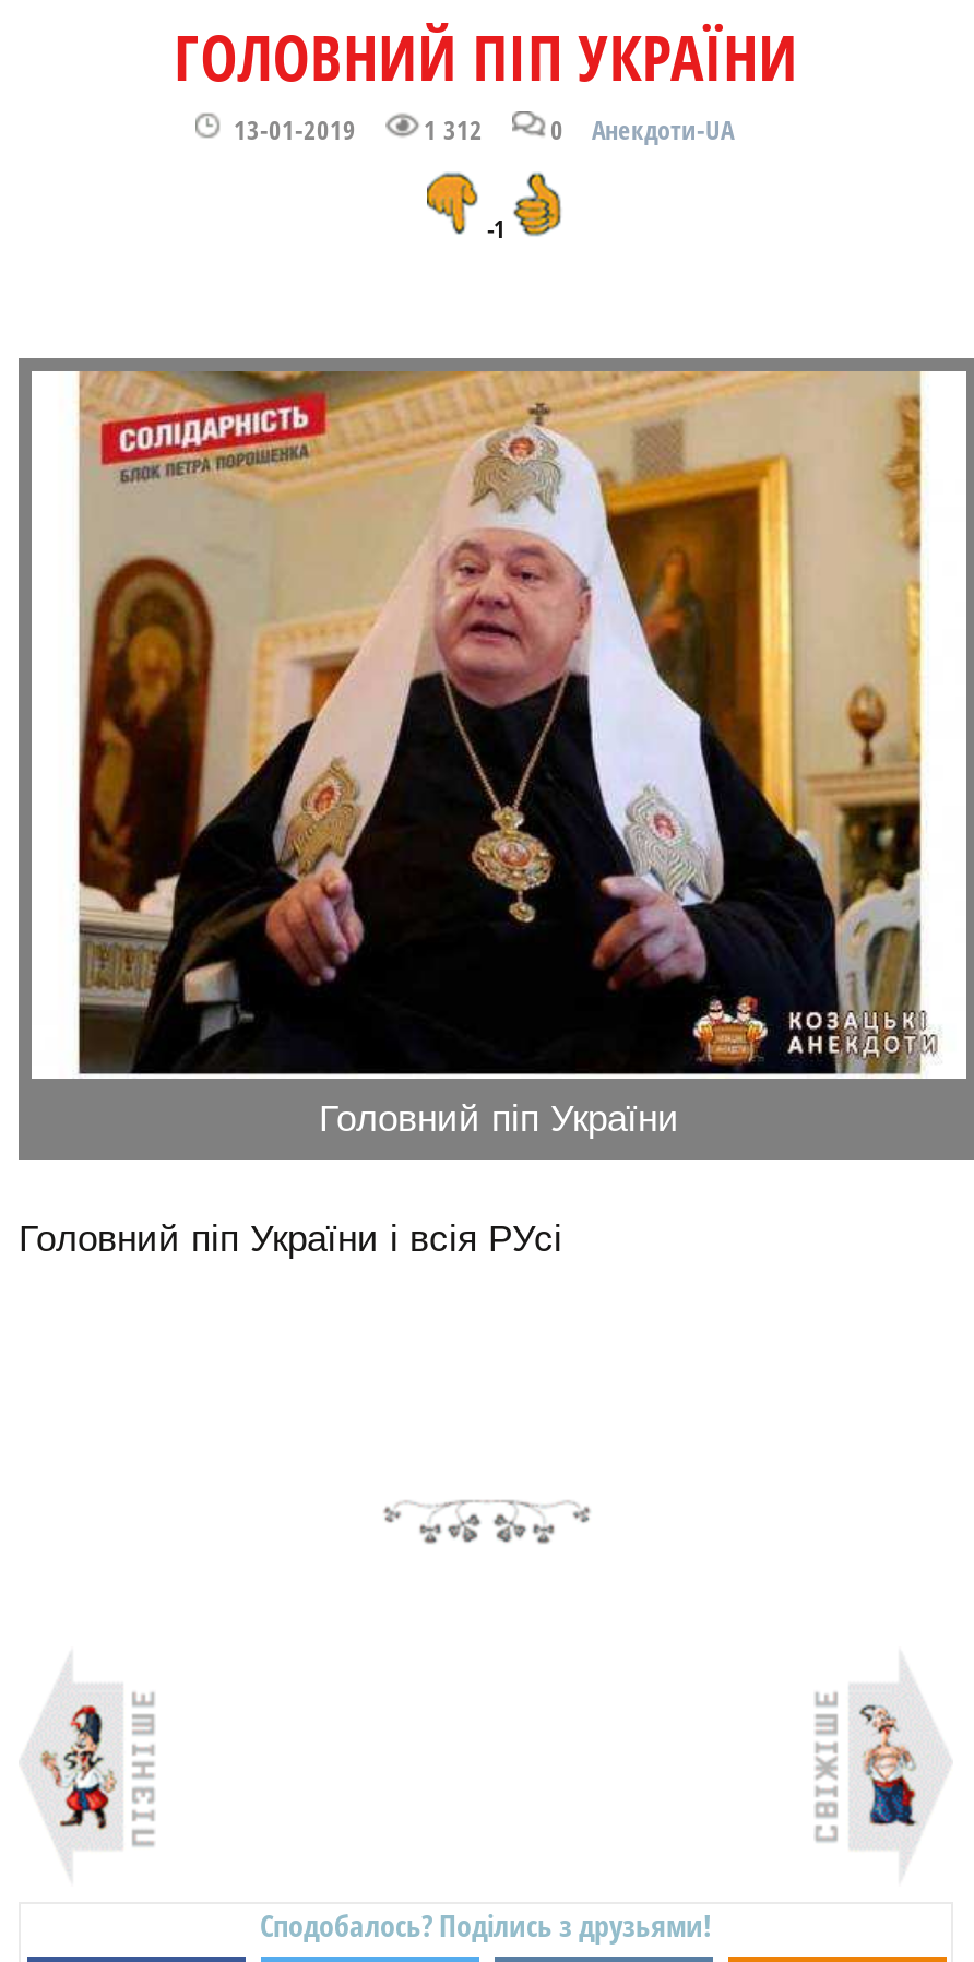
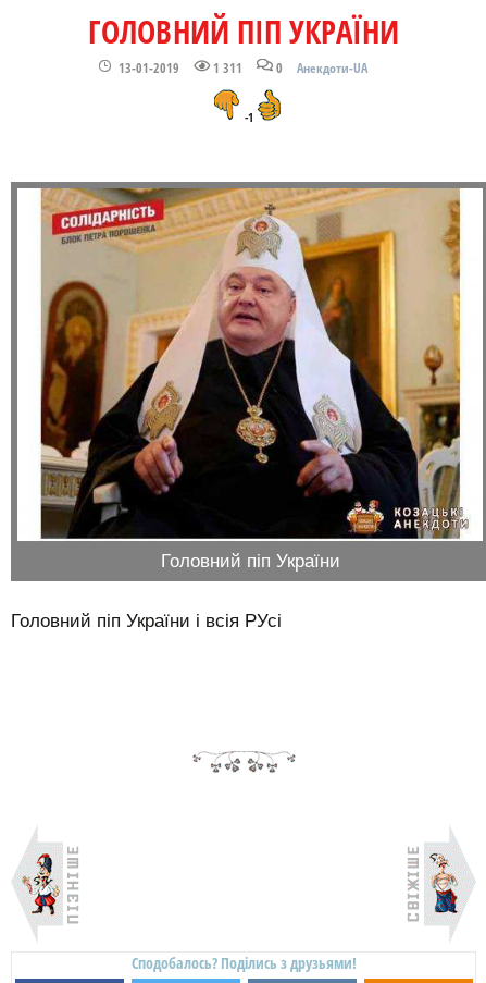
- 1 312
+ 1 311
